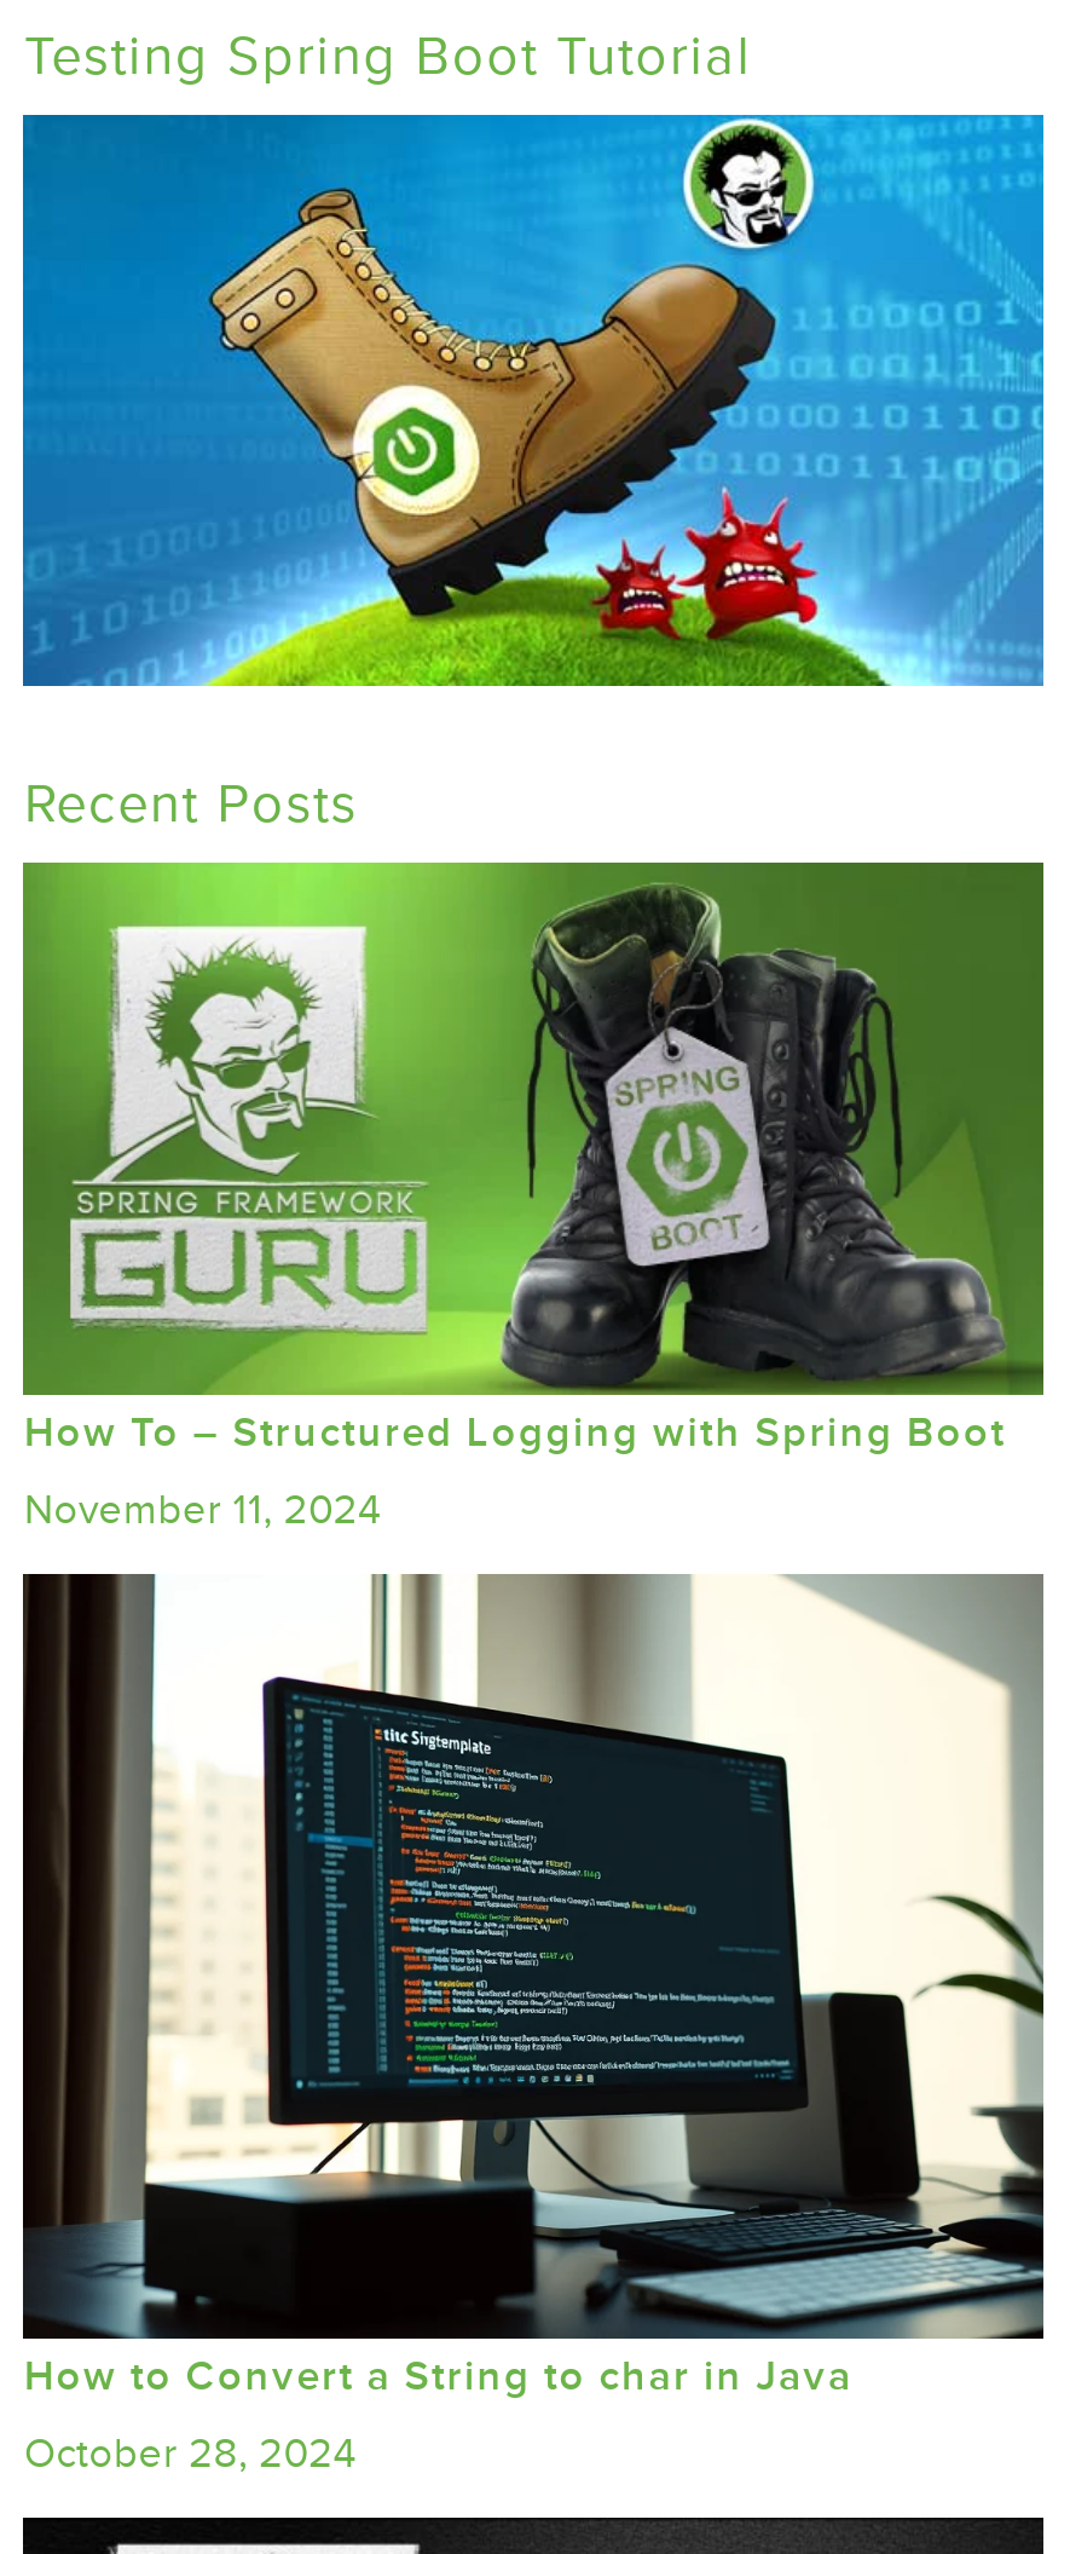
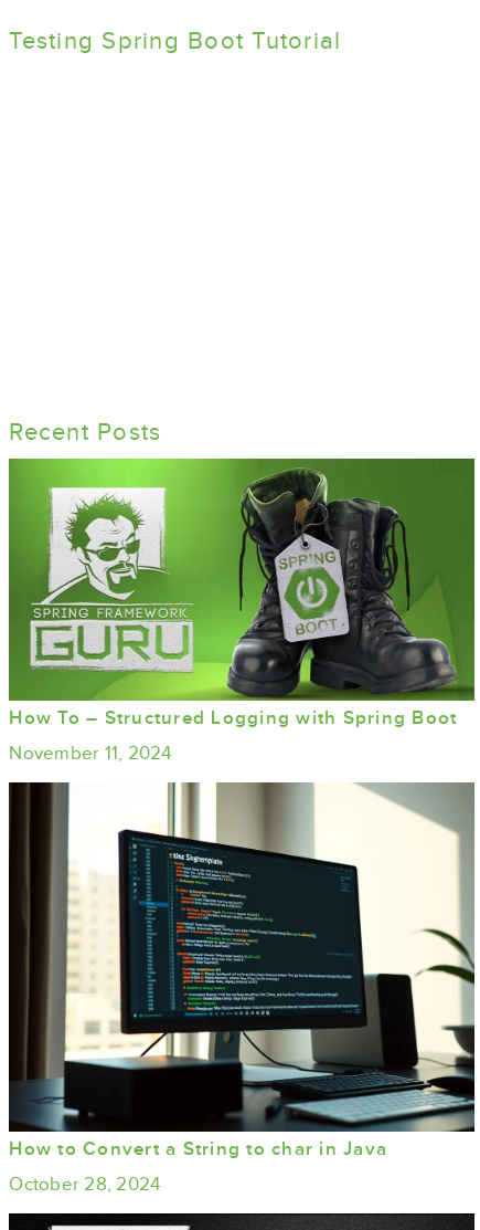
- [image]
